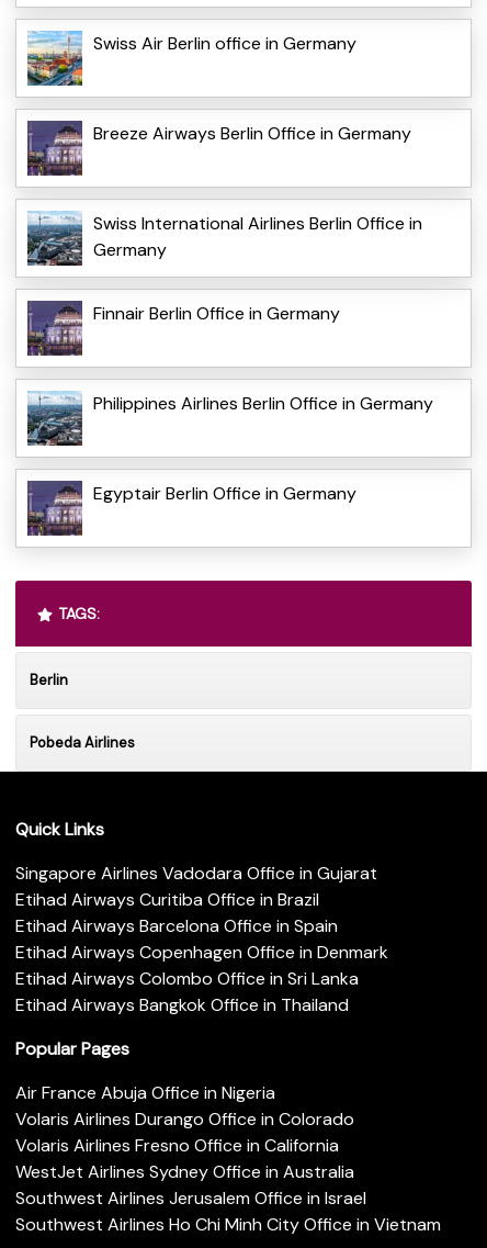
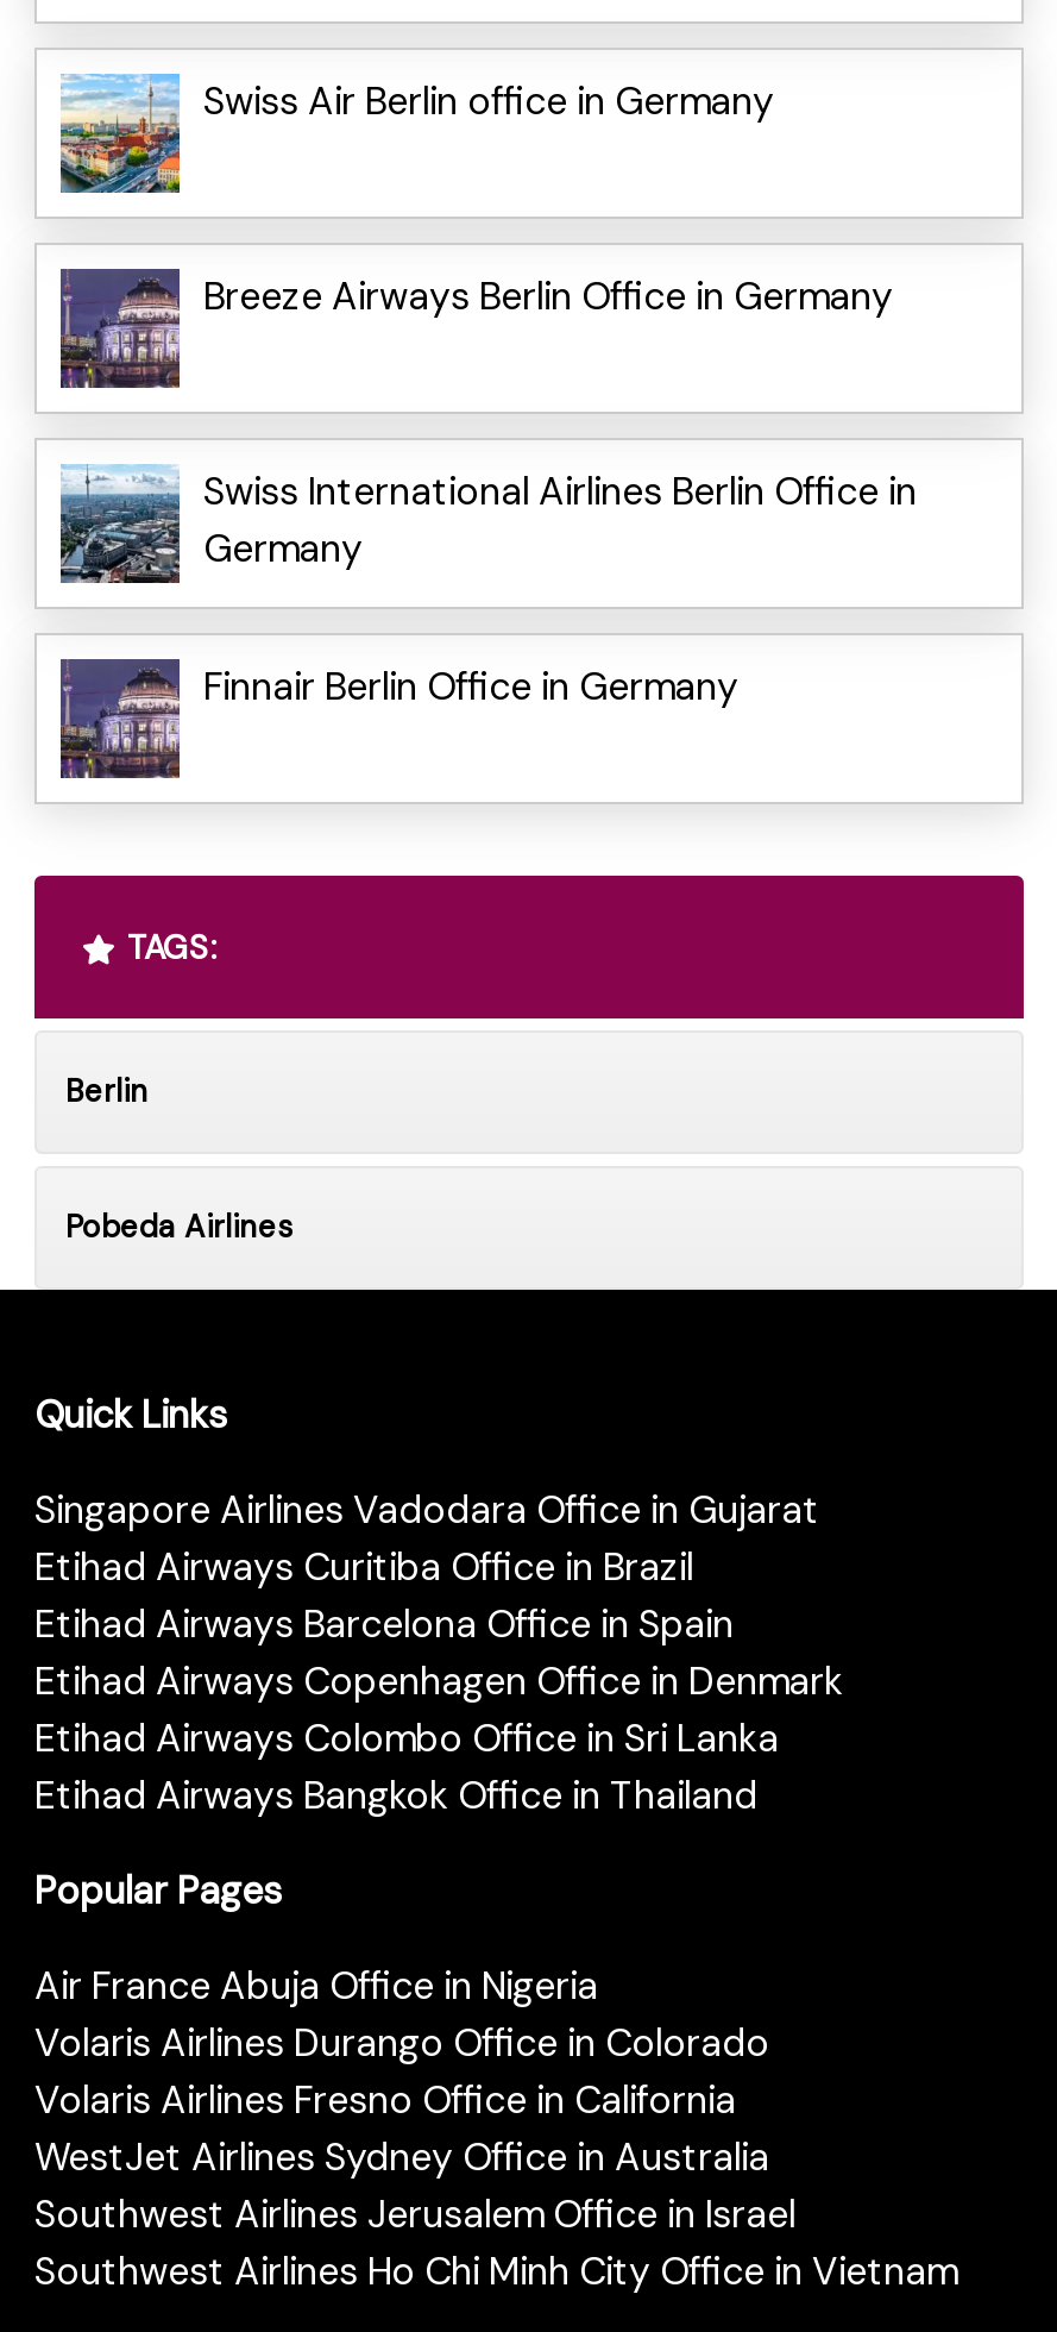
- Philippines Airlines Berlin Office in Germany

- Egyptair Berlin Office in Germany
